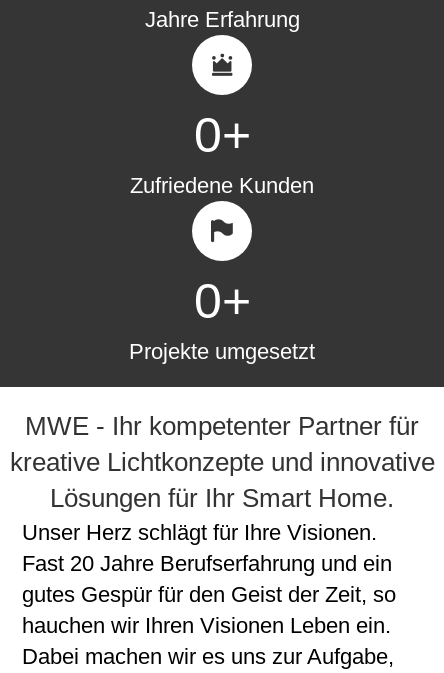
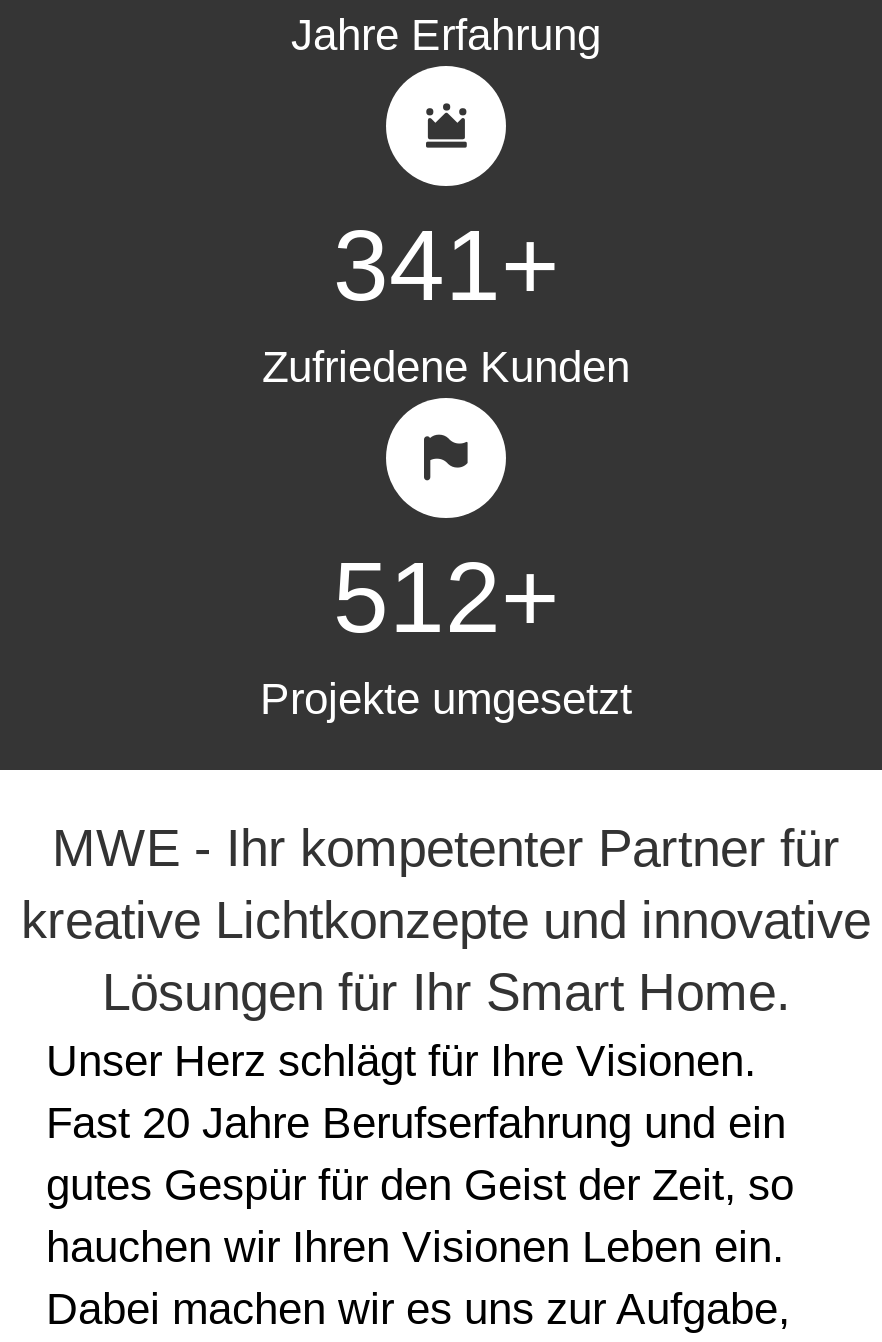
- 0+
+ 341+

- 0+
+ 512+
